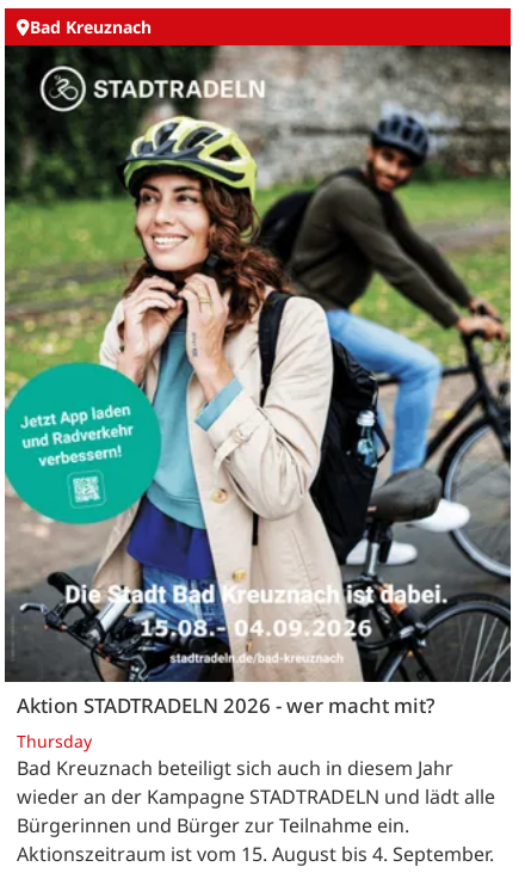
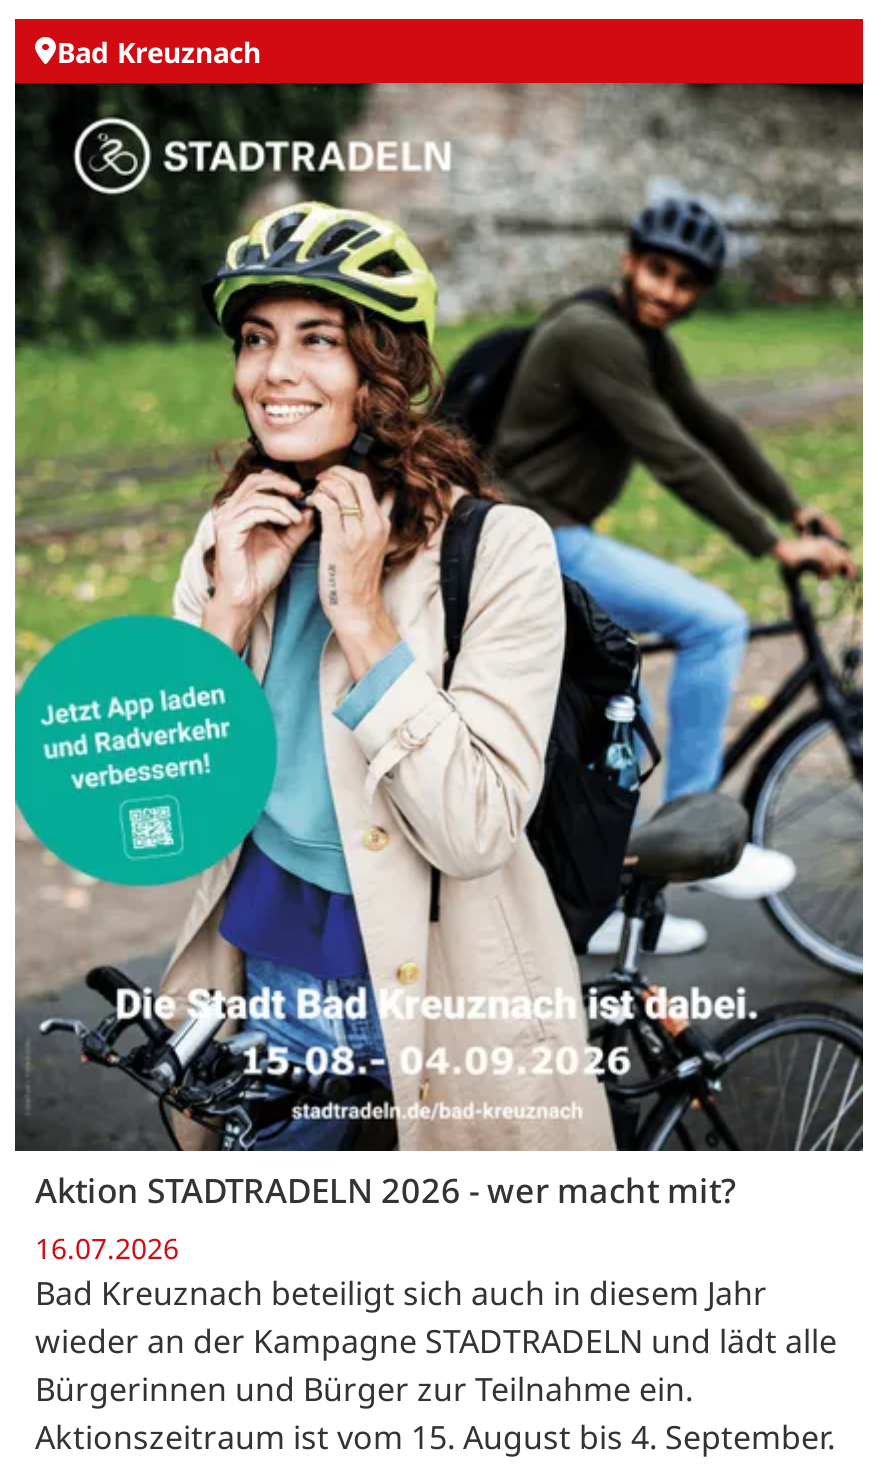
- Thursday
+ 16.07.2026
